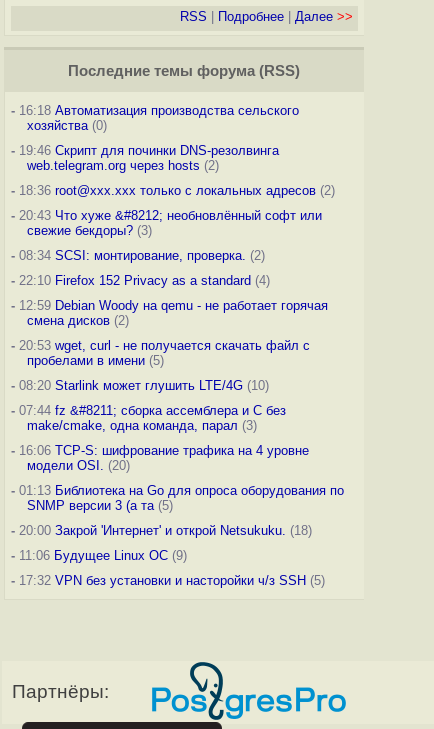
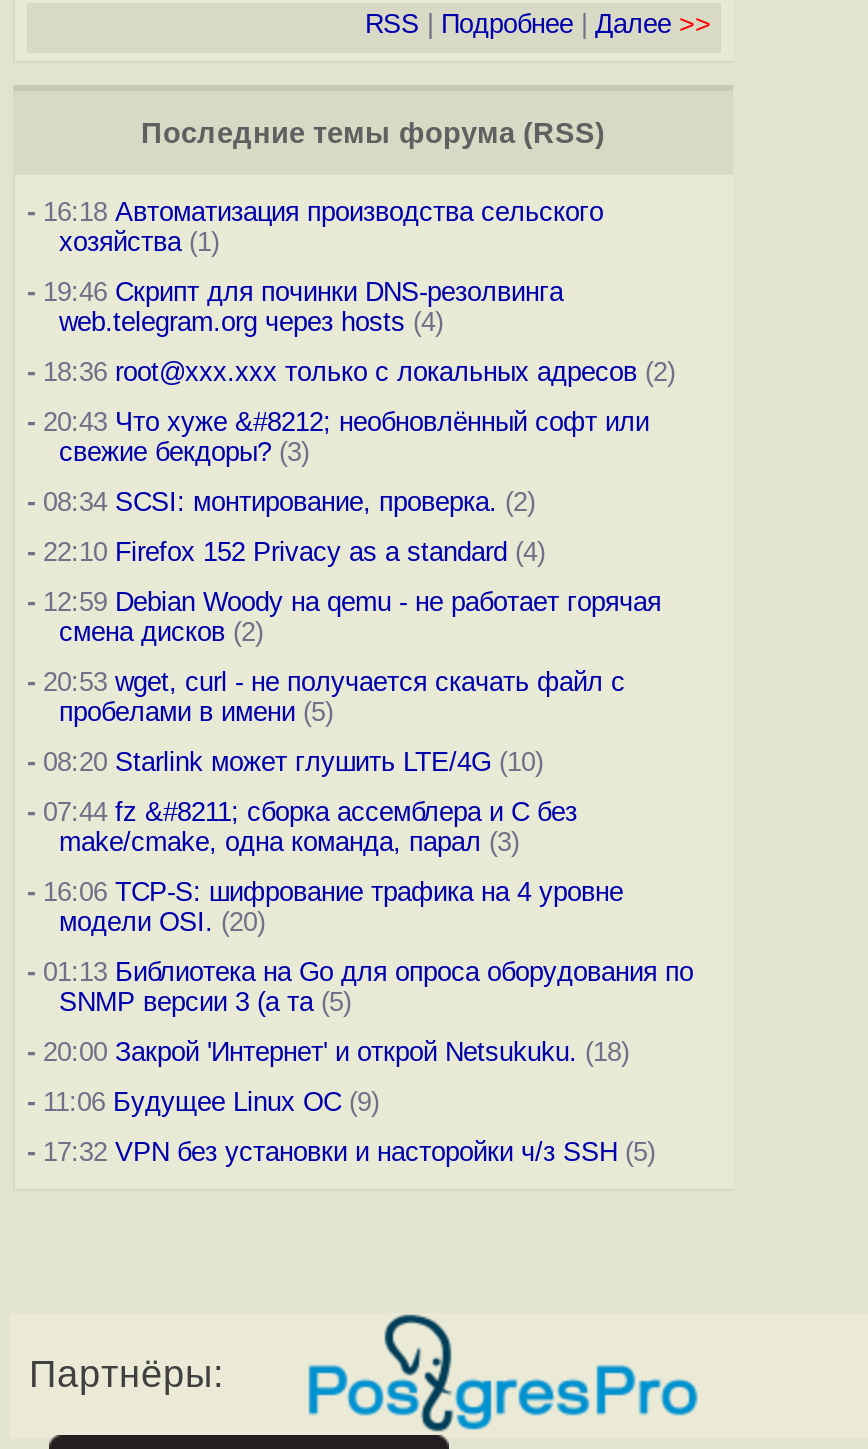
- хозяйства (0)
+ хозяйства (1)

- web.telegram.org через hosts (2)
+ web.telegram.org через hosts (4)
